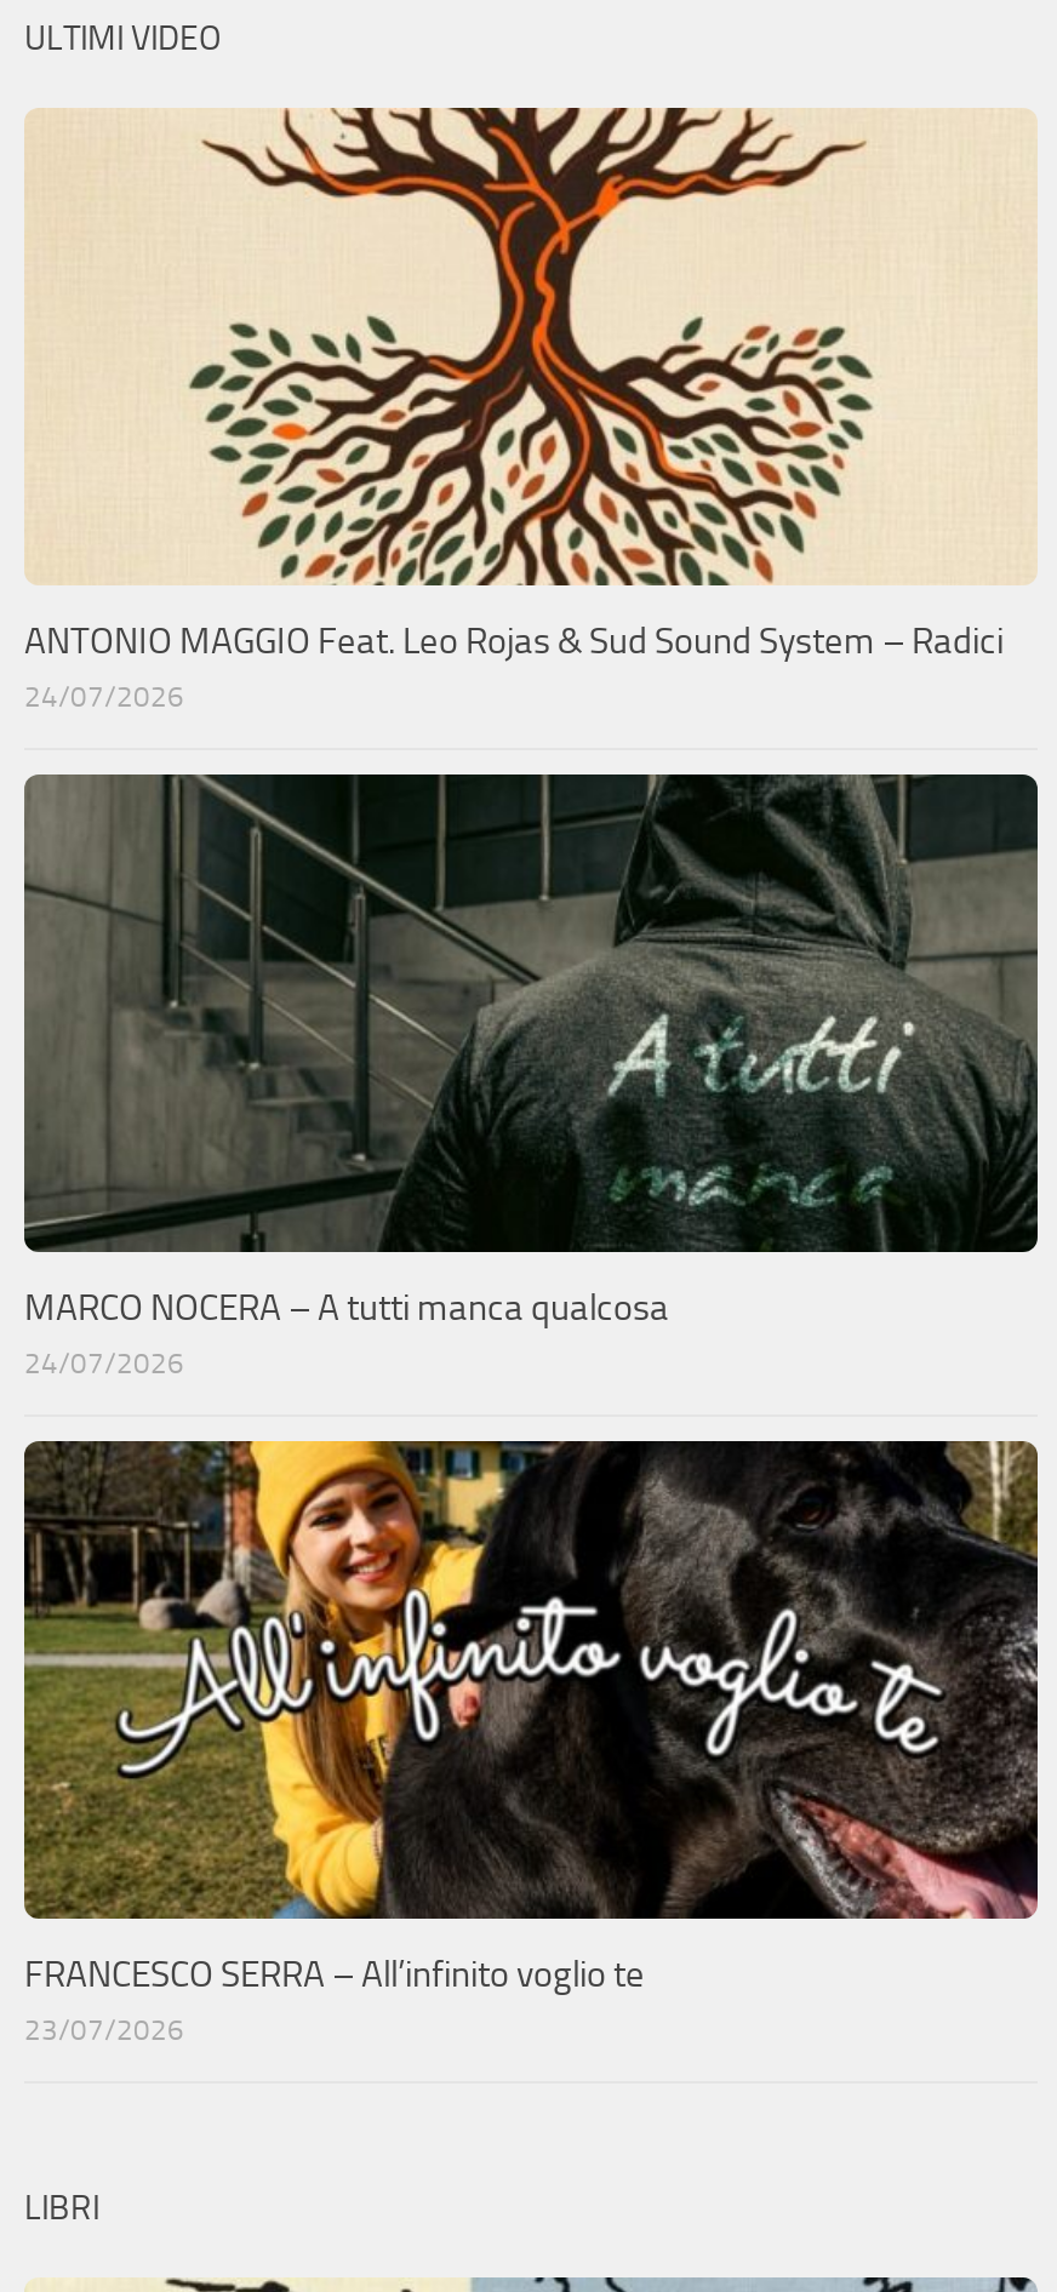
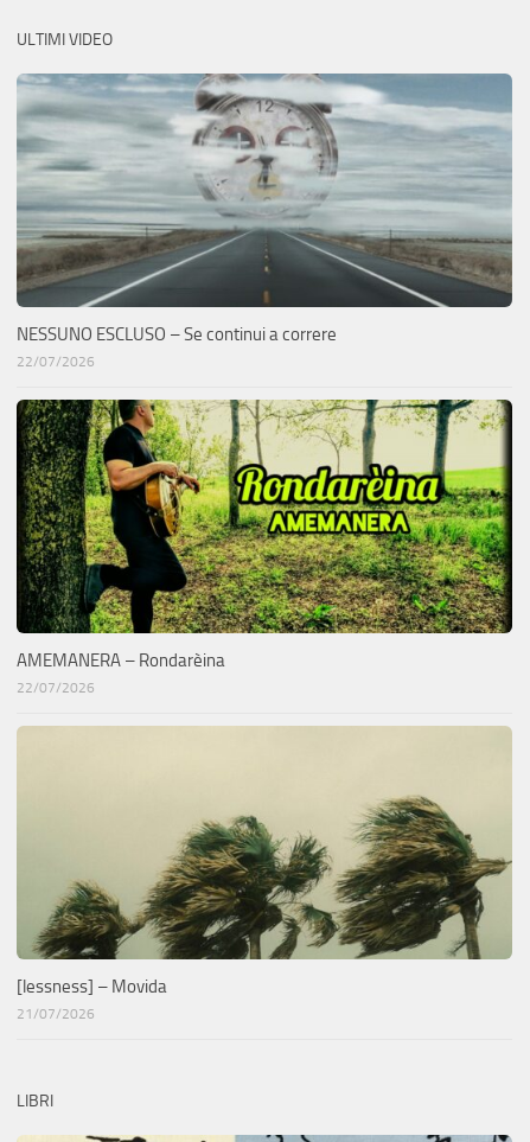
- [image]
- ANTONIO MAGGIO Feat. Leo Rojas & Sud Sound System – Radici
- 24/07/2026
+ [image]
+ NESSUNO ESCLUSO – Se continui a correre
+ 22/07/2026

- [image]
- MARCO NOCERA – A tutti manca qualcosa
- 24/07/2026
+ [image]
+ AMEMANERA – Rondarèina
+ 22/07/2026

- [image]
- FRANCESCO SERRA – All’infinito voglio te
- 23/07/2026
+ [image]
+ [lessness] – Movida
+ 21/07/2026
